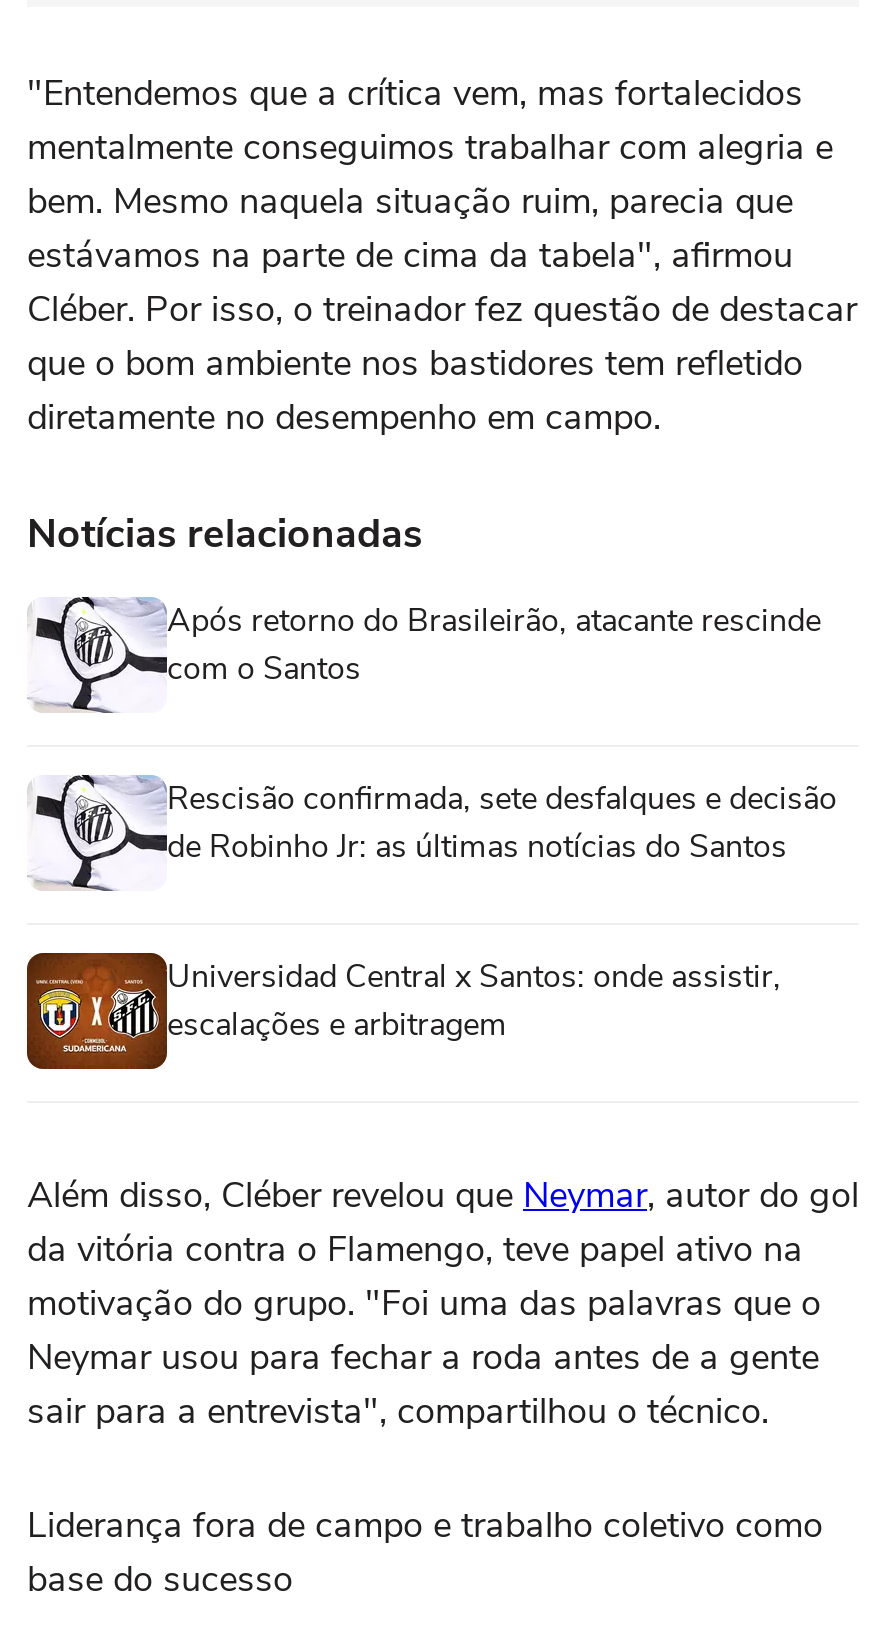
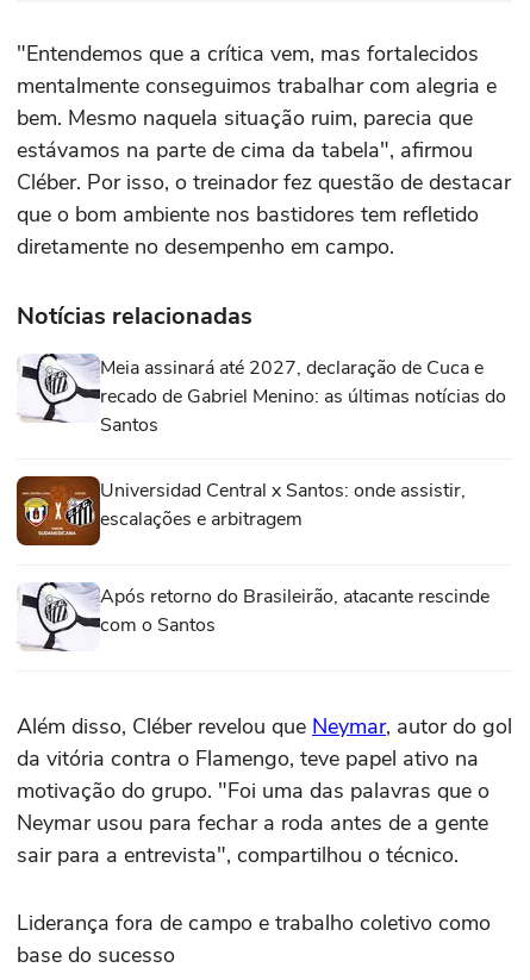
moved down: Após retorno do Brasileirão, atacante rescinde | com o Santos

- Rescisão confirmada, sete desfalques e decisão
- de Robinho Jr: as últimas notícias do Santos
+ Meia assinará até 2027, declaração de Cuca e
+ recado de Gabriel Menino: as últimas notícias do
+ Santos

moved up: [image] | Universidad Central x Santos: onde assistir, | escalações e arbitragem
